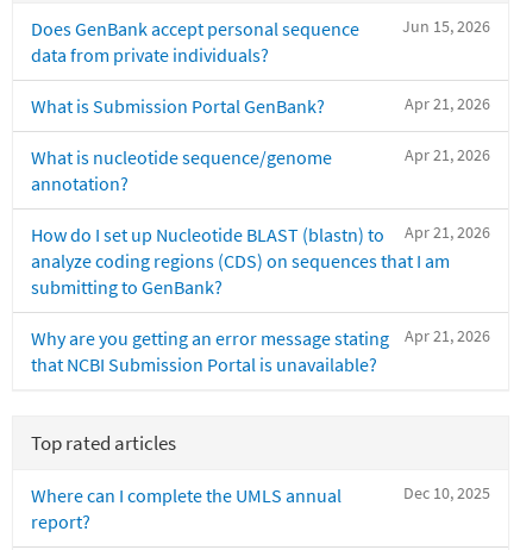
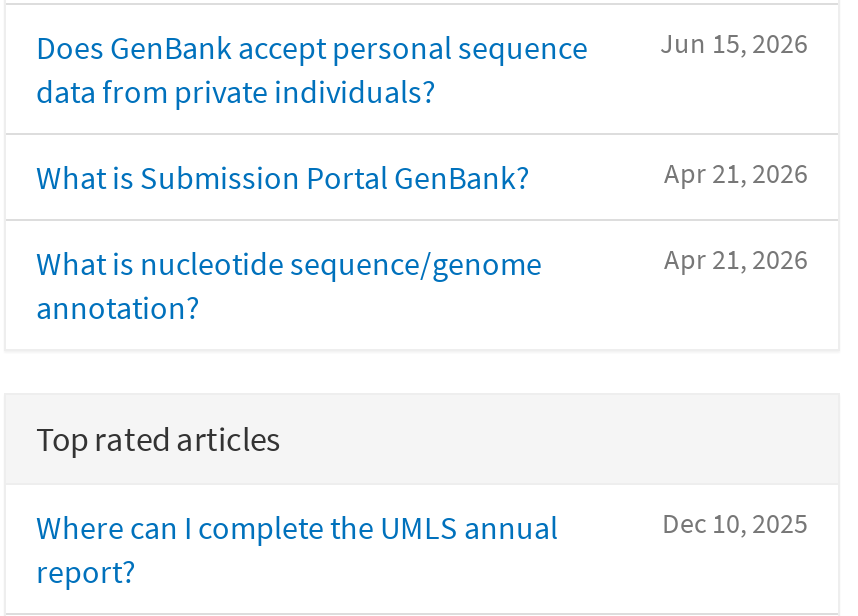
- Apr 21, 2026
- How do I set up Nucleotide BLAST (blastn) to
- analyze coding regions (CDS) on sequences that I am
- submitting to GenBank?
- Apr 21, 2026
- Why are you getting an error message stating
- that NCBI Submission Portal is unavailable?
